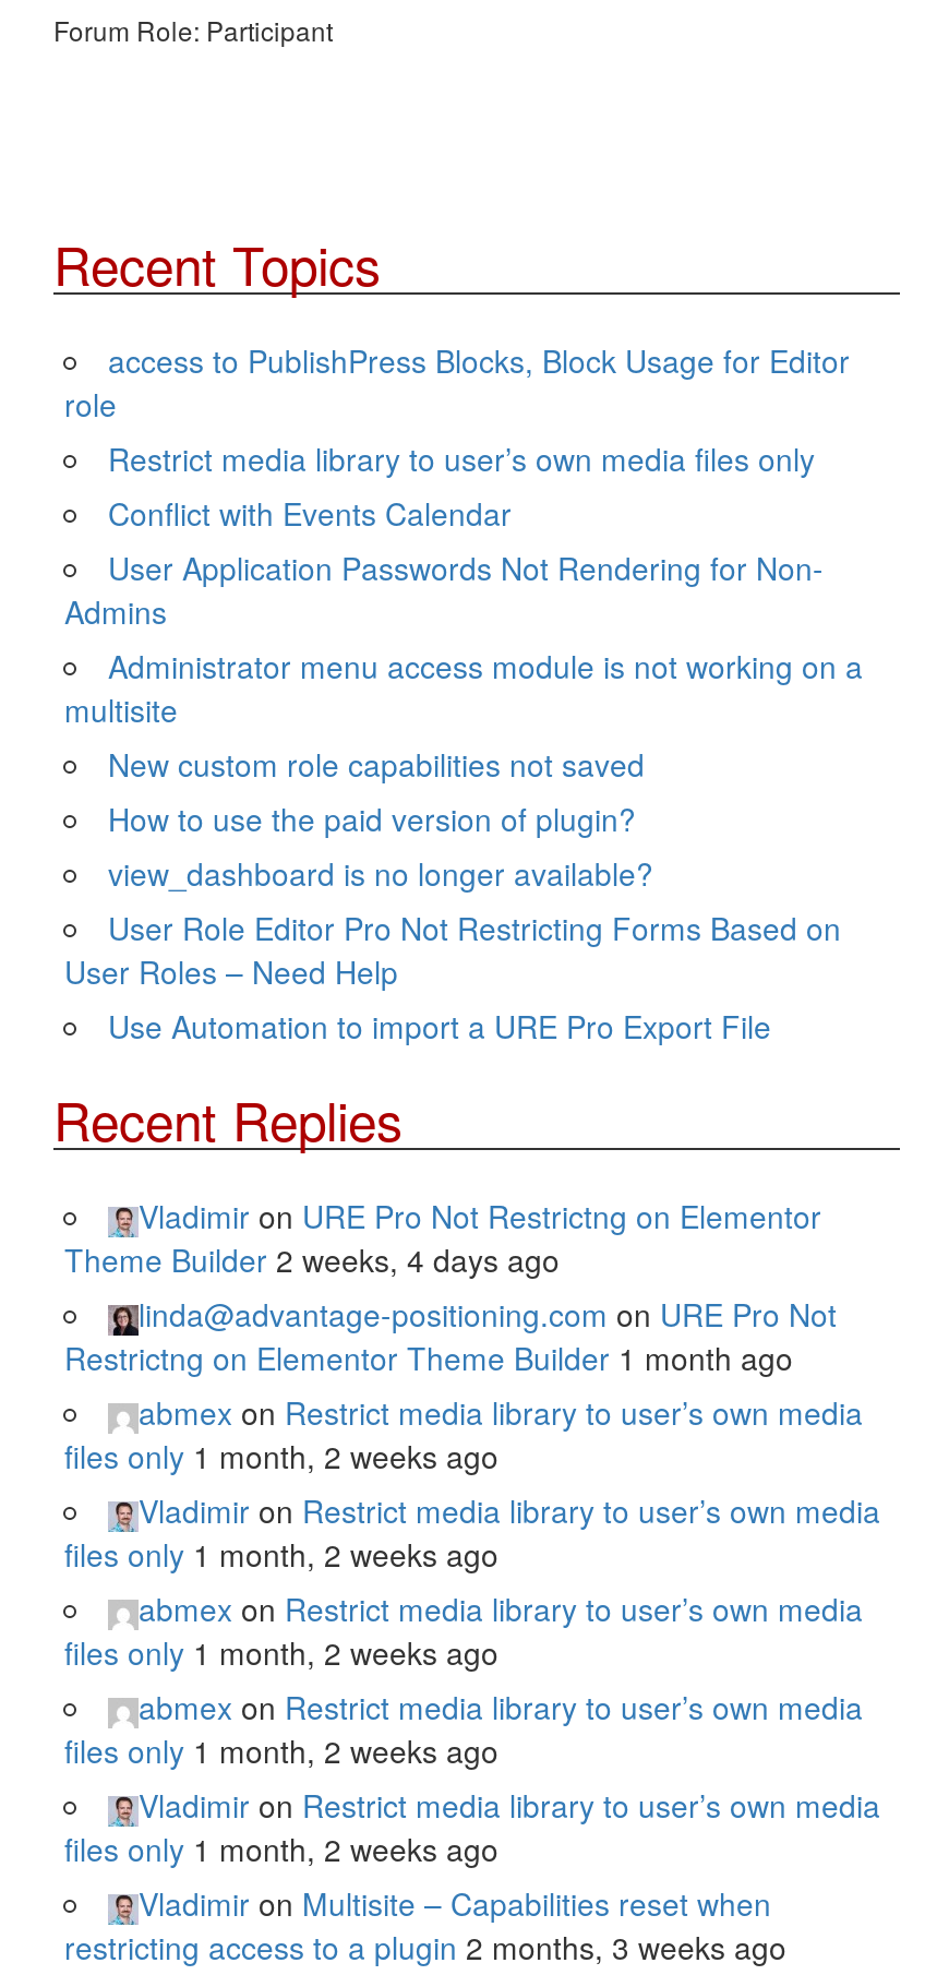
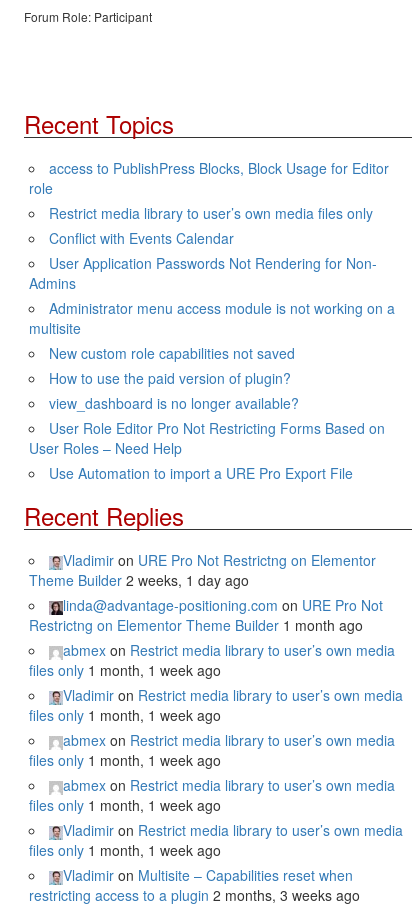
- Theme Builder 2 weeks, 4 days ago
+ Theme Builder 2 weeks, 1 day ago

- files only 1 month, 2 weeks ago
+ files only 1 month, 1 week ago

- files only 1 month, 2 weeks ago
+ files only 1 month, 1 week ago

- files only 1 month, 2 weeks ago
+ files only 1 month, 1 week ago

- files only 1 month, 2 weeks ago
+ files only 1 month, 1 week ago

- files only 1 month, 2 weeks ago
+ files only 1 month, 1 week ago
